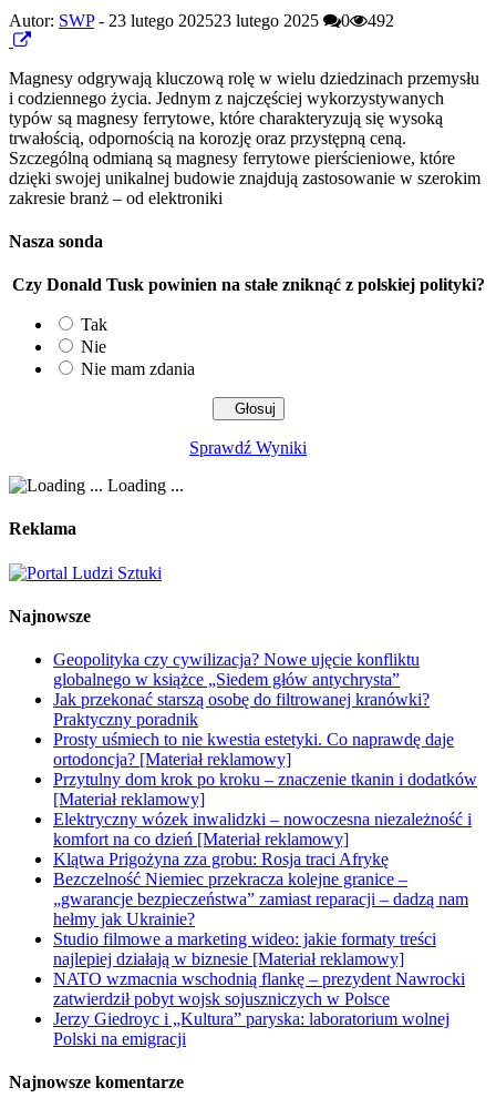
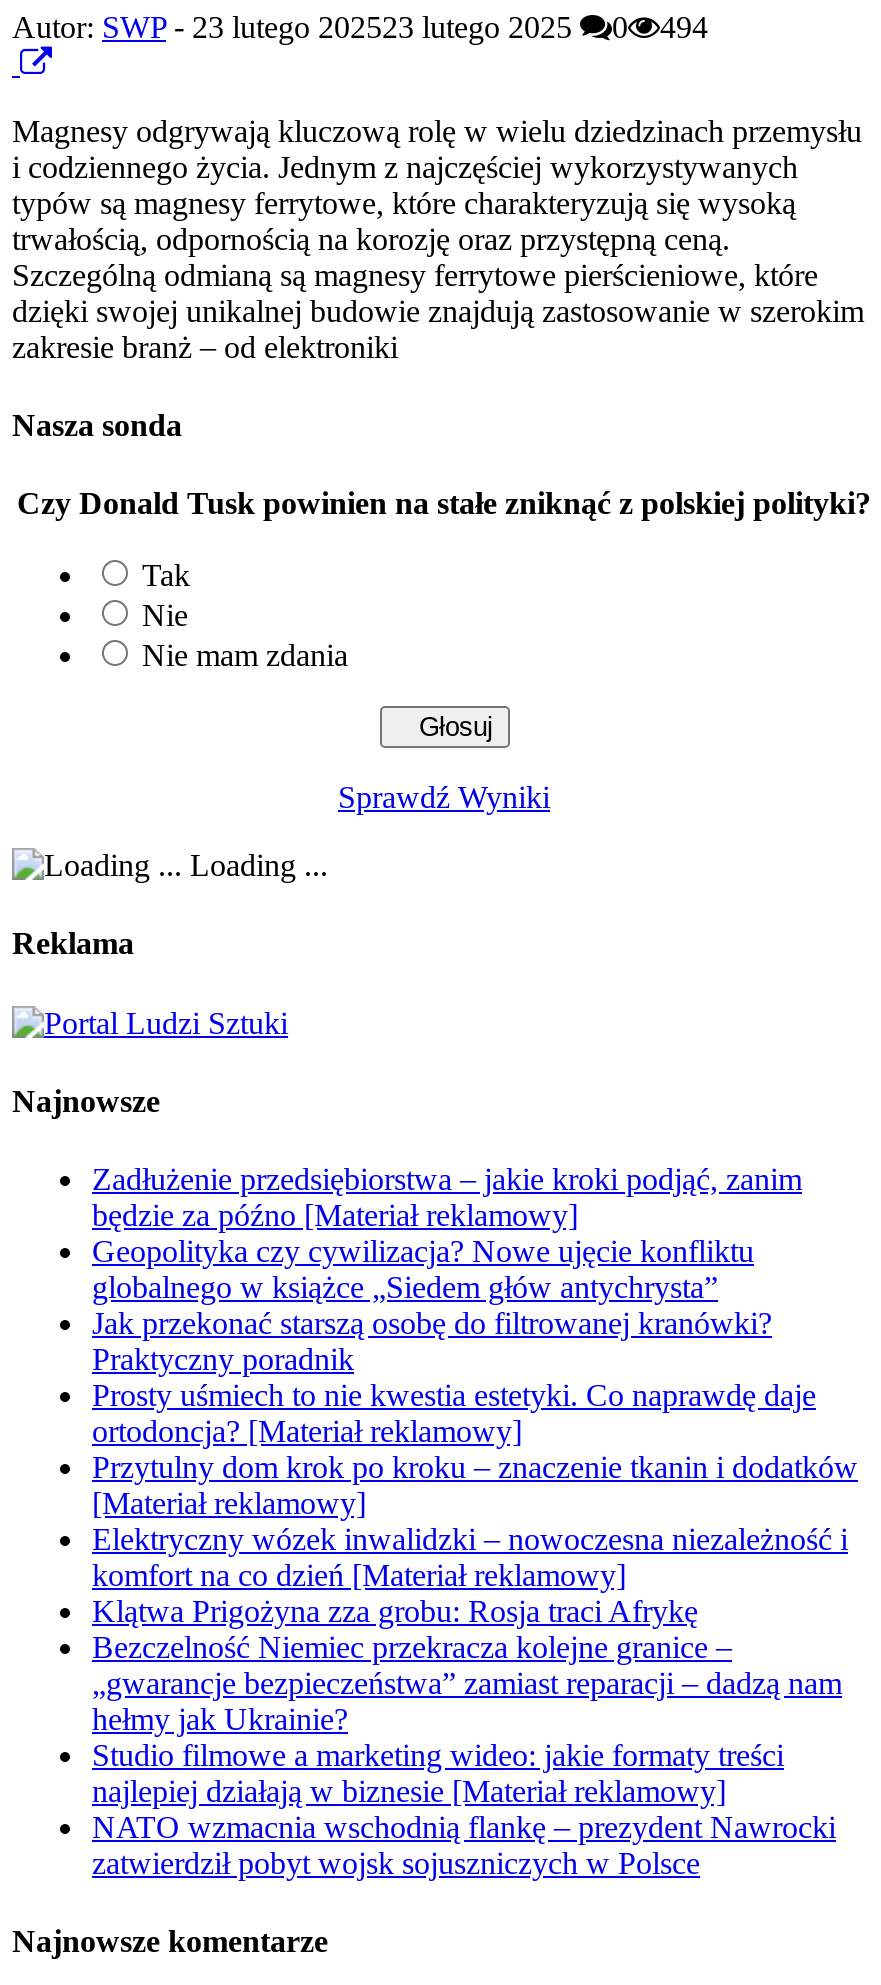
- 492
+ 494

+ Zadłużenie przedsiębiorstwa – jakie kroki podjąć, zanim
+ będzie za późno [Materiał reklamowy]

moved down: Geopolityka czy cywilizacja? Nowe ujęcie konfliktu | globalnego w książce „Siedem głów antychrysta” | Jak przekonać starszą osobę do filtrowanej kranówki? | ... | NATO wzmacnia wschodnią flankę – prezydent Nawrocki | zatwierdził pobyt wojsk sojuszniczych w Polsce

- Jerzy Giedroyc i „Kultura” paryska: laboratorium wolnej
- Polski na emigracji
